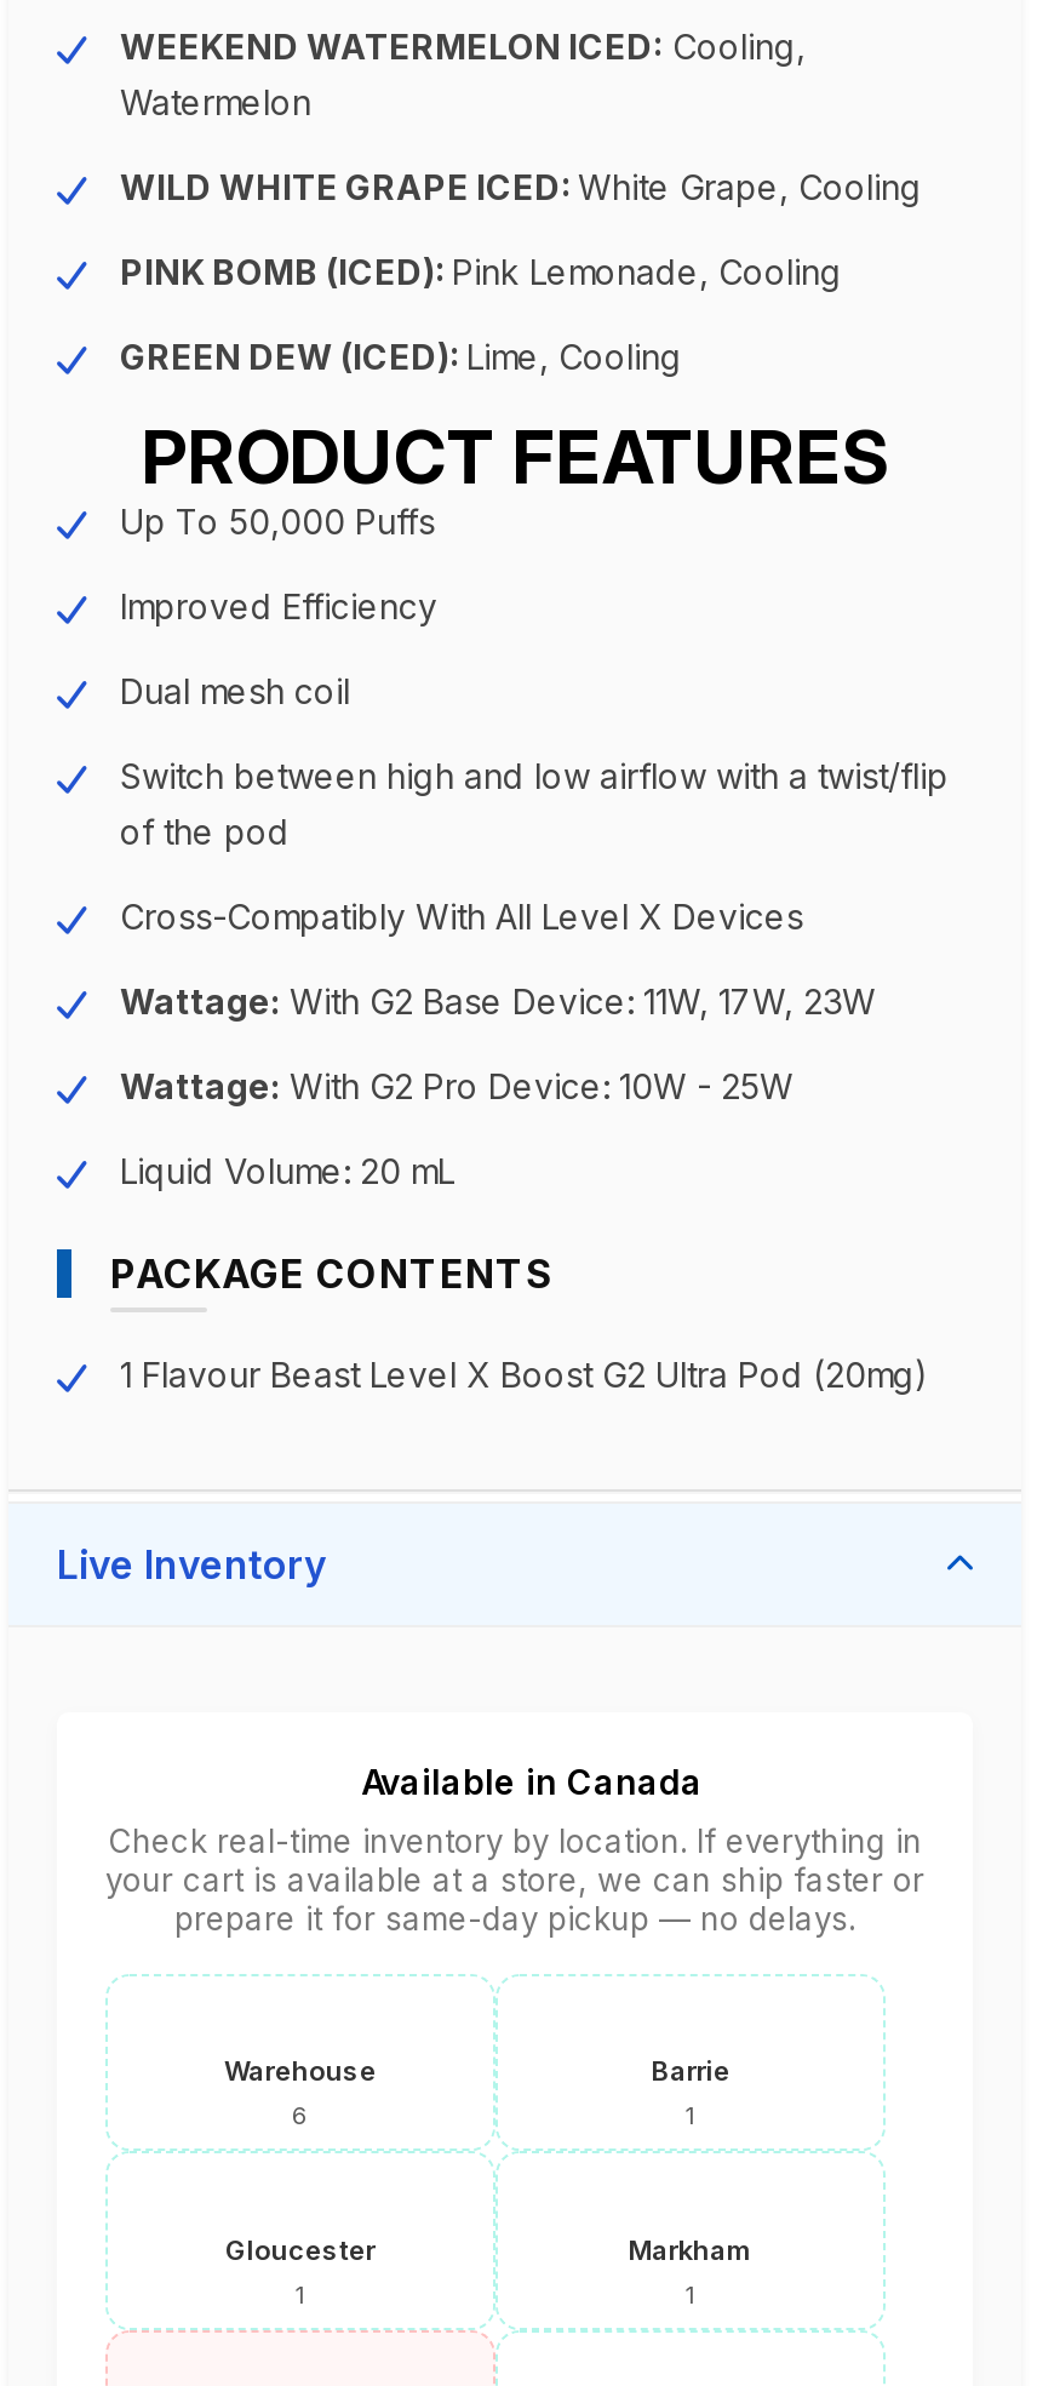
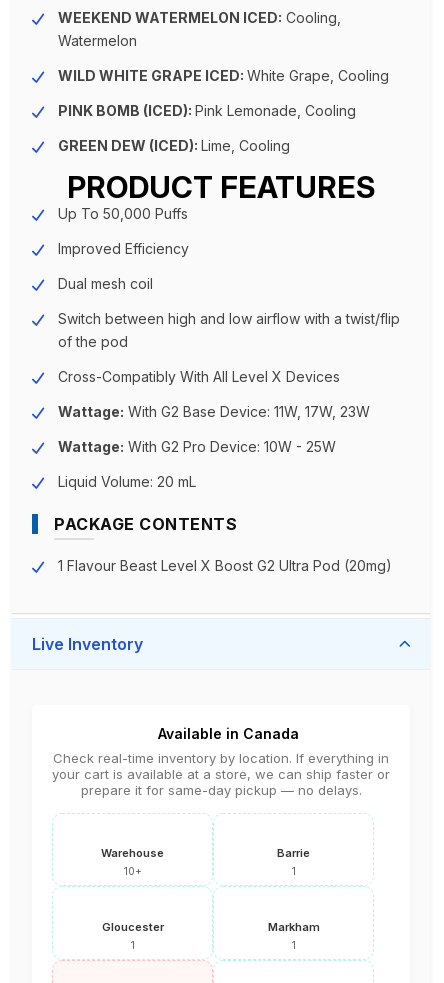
- 6
+ 10+
